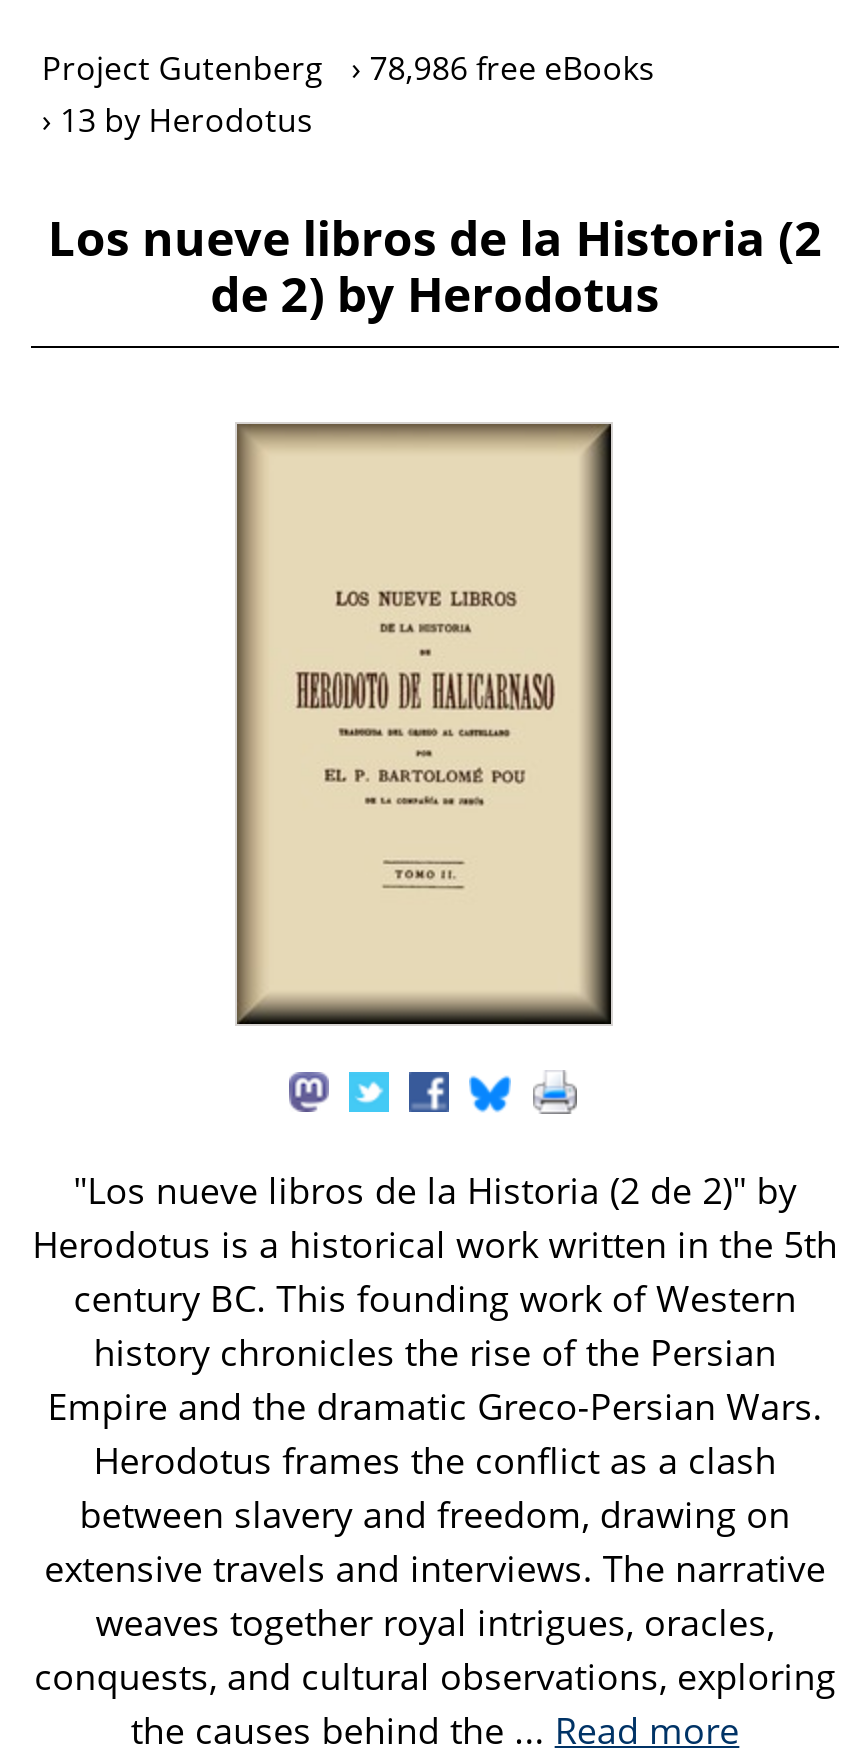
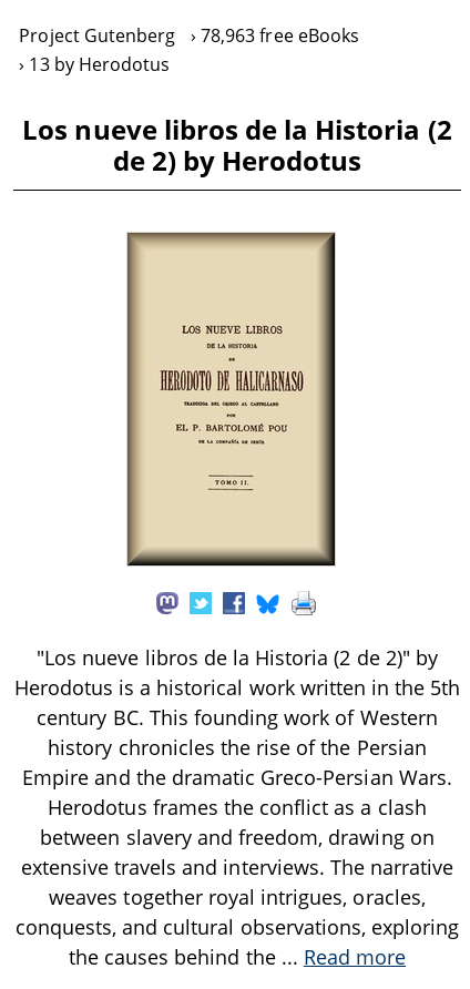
- Project Gutenberg 78,986 free eBooks
+ Project Gutenberg 78,963 free eBooks
